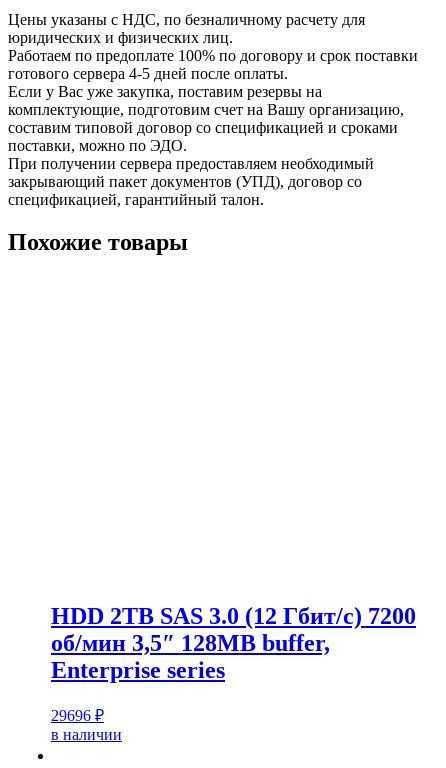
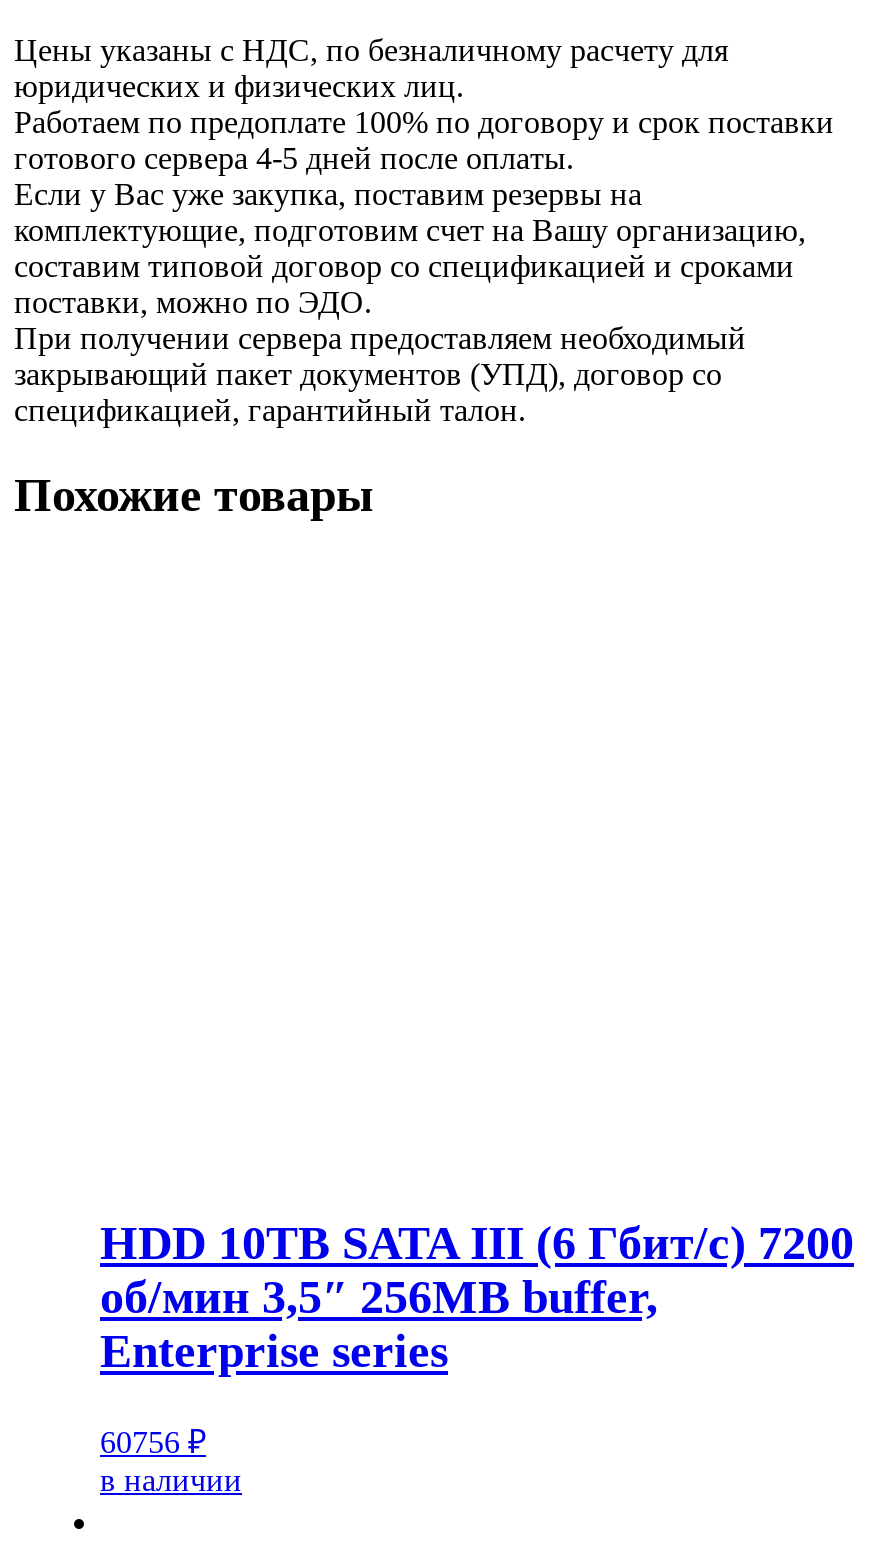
- HDD 2TB SAS 3.0 (12 Гбит/с) 7200
+ HDD 10TB SATA III (6 Гбит/с) 7200

- об/мин 3,5″ 128MB buffer,
+ об/мин 3,5″ 256MB buffer,

- 29696 ₽
+ 60756 ₽
